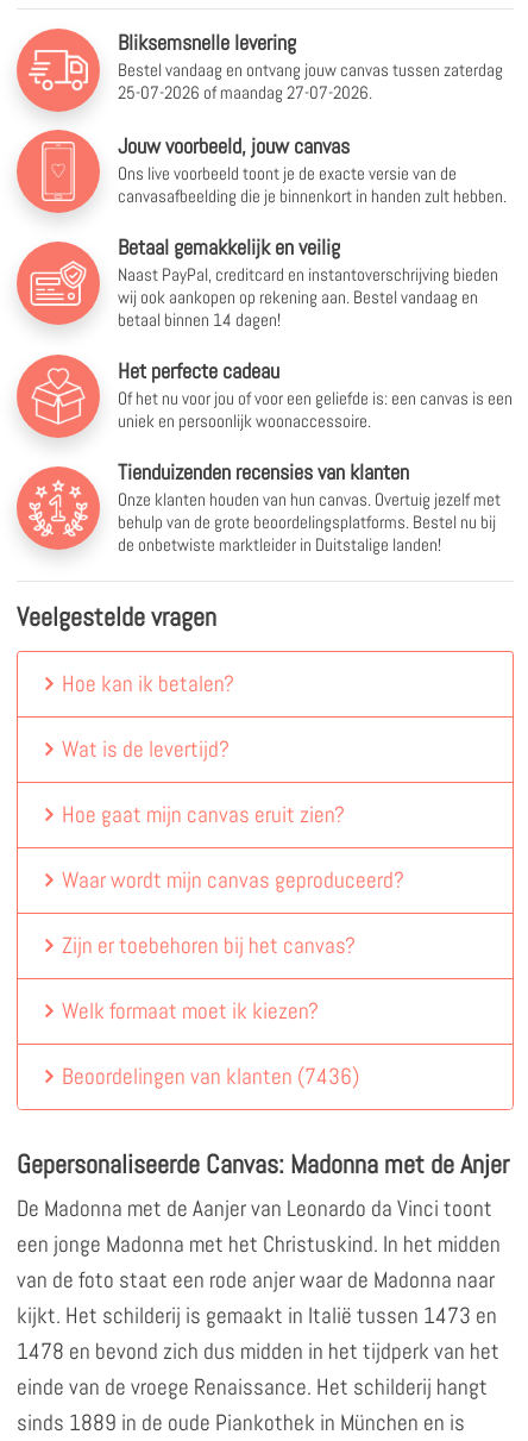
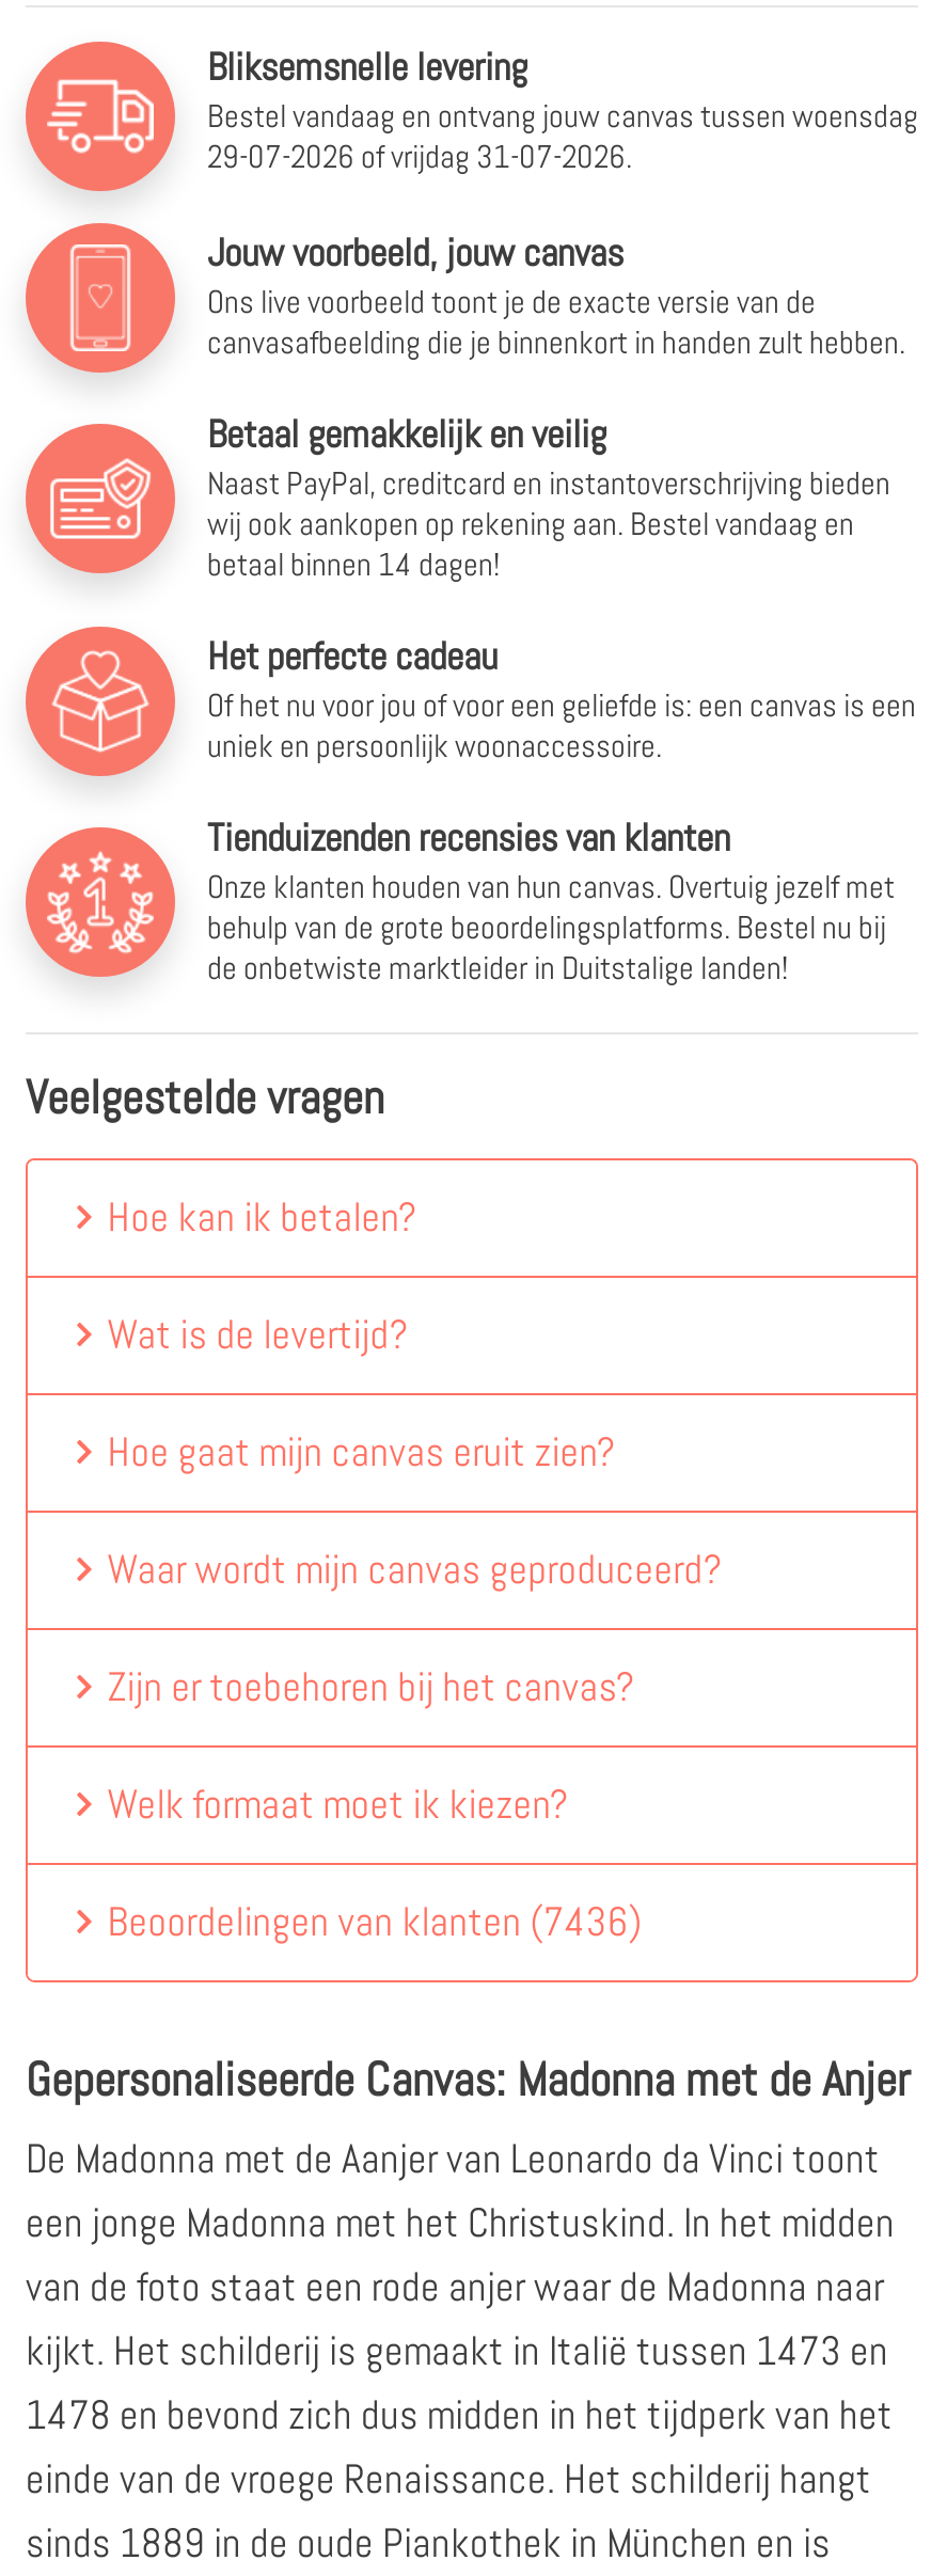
- Bestel vandaag en ontvang jouw canvas tussen zaterdag
+ Bestel vandaag en ontvang jouw canvas tussen woensdag

- 25-07-2026 of maandag 27-07-2026.
+ 29-07-2026 of vrijdag 31-07-2026.
